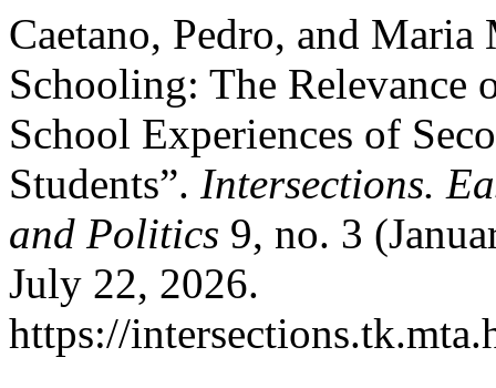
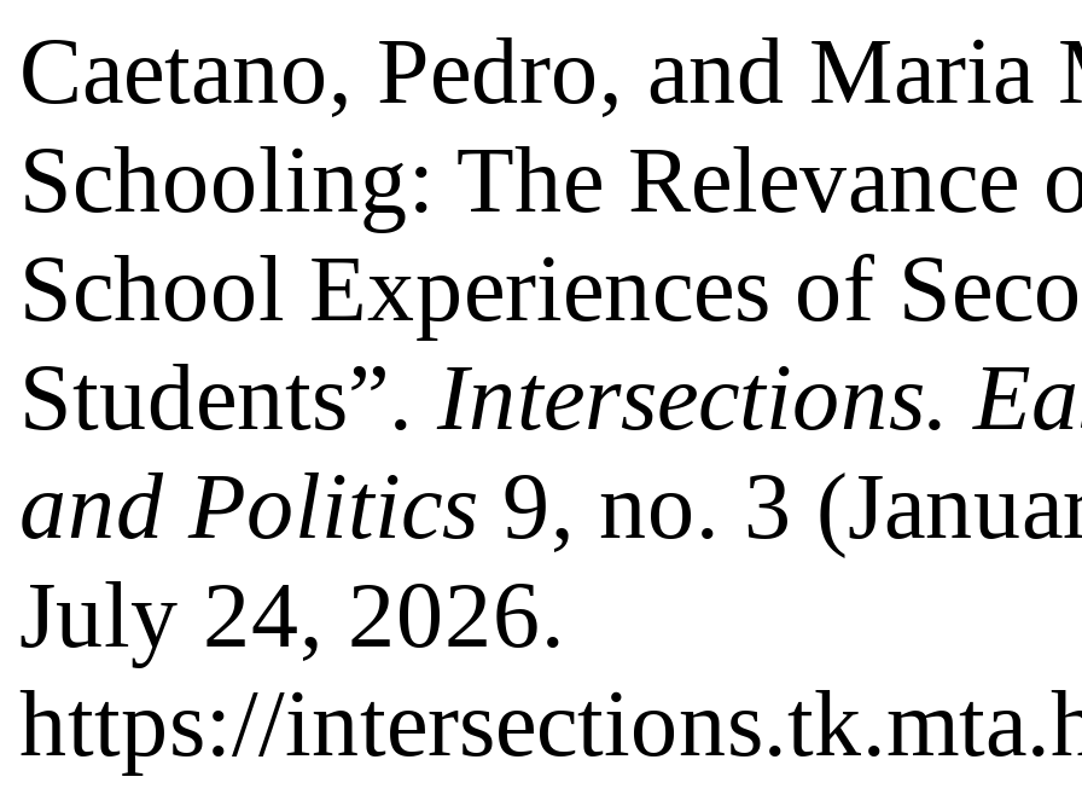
- July 22, 2026.
+ July 24, 2026.
